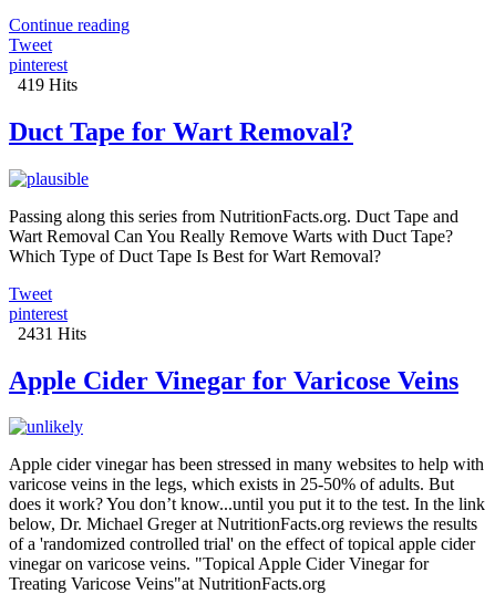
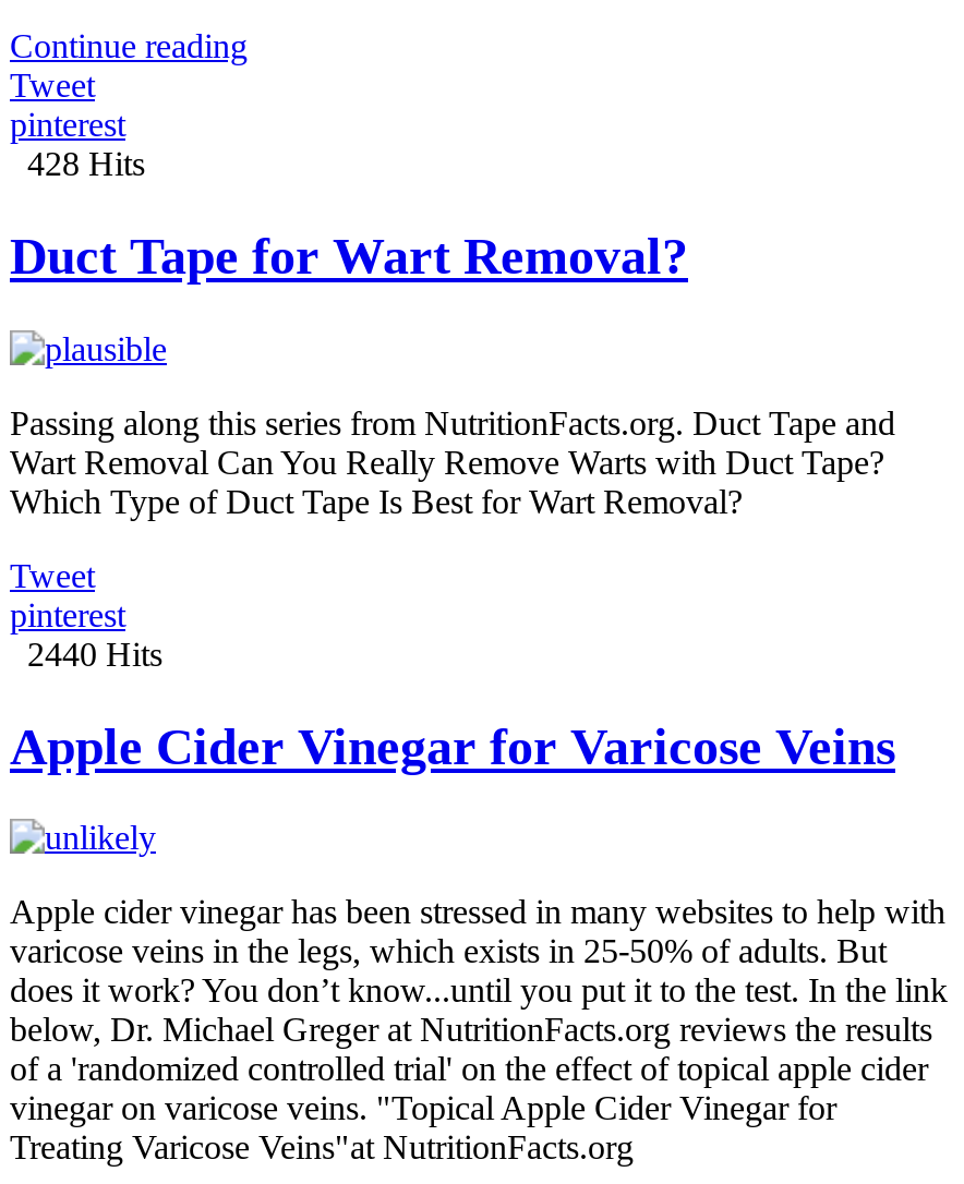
- 419 Hits
+ 428 Hits

- 2431 Hits
+ 2440 Hits
